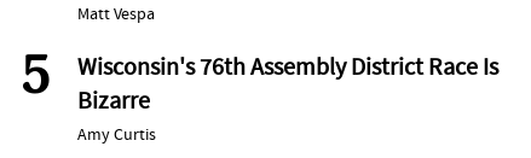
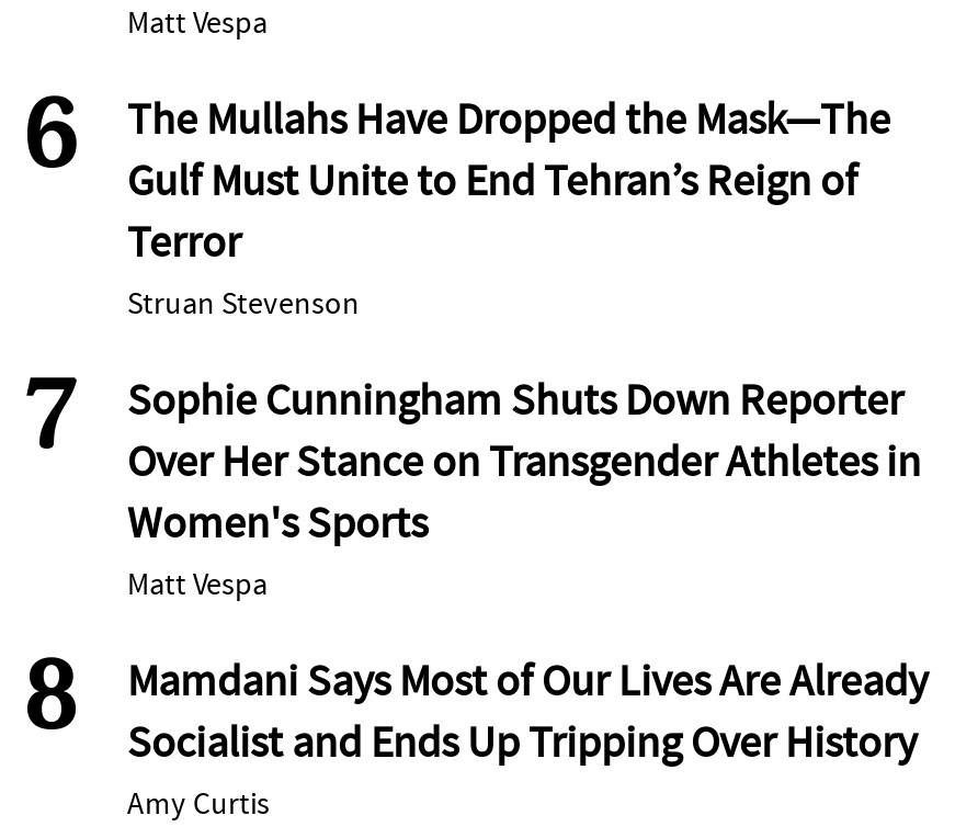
- 5
- Wisconsin's 76th Assembly District Race Is
- Bizarre
+ 6
+ The Mullahs Have Dropped the Mask—The
+ Gulf Must Unite to End Tehran’s Reign of
+ Terror
+ Struan Stevenson
+ 7
+ Sophie Cunningham Shuts Down Reporter
+ Over Her Stance on Transgender Athletes in
+ Women's Sports
+ Matt Vespa
+ 8
+ Mamdani Says Most of Our Lives Are Already
+ Socialist and Ends Up Tripping Over History
